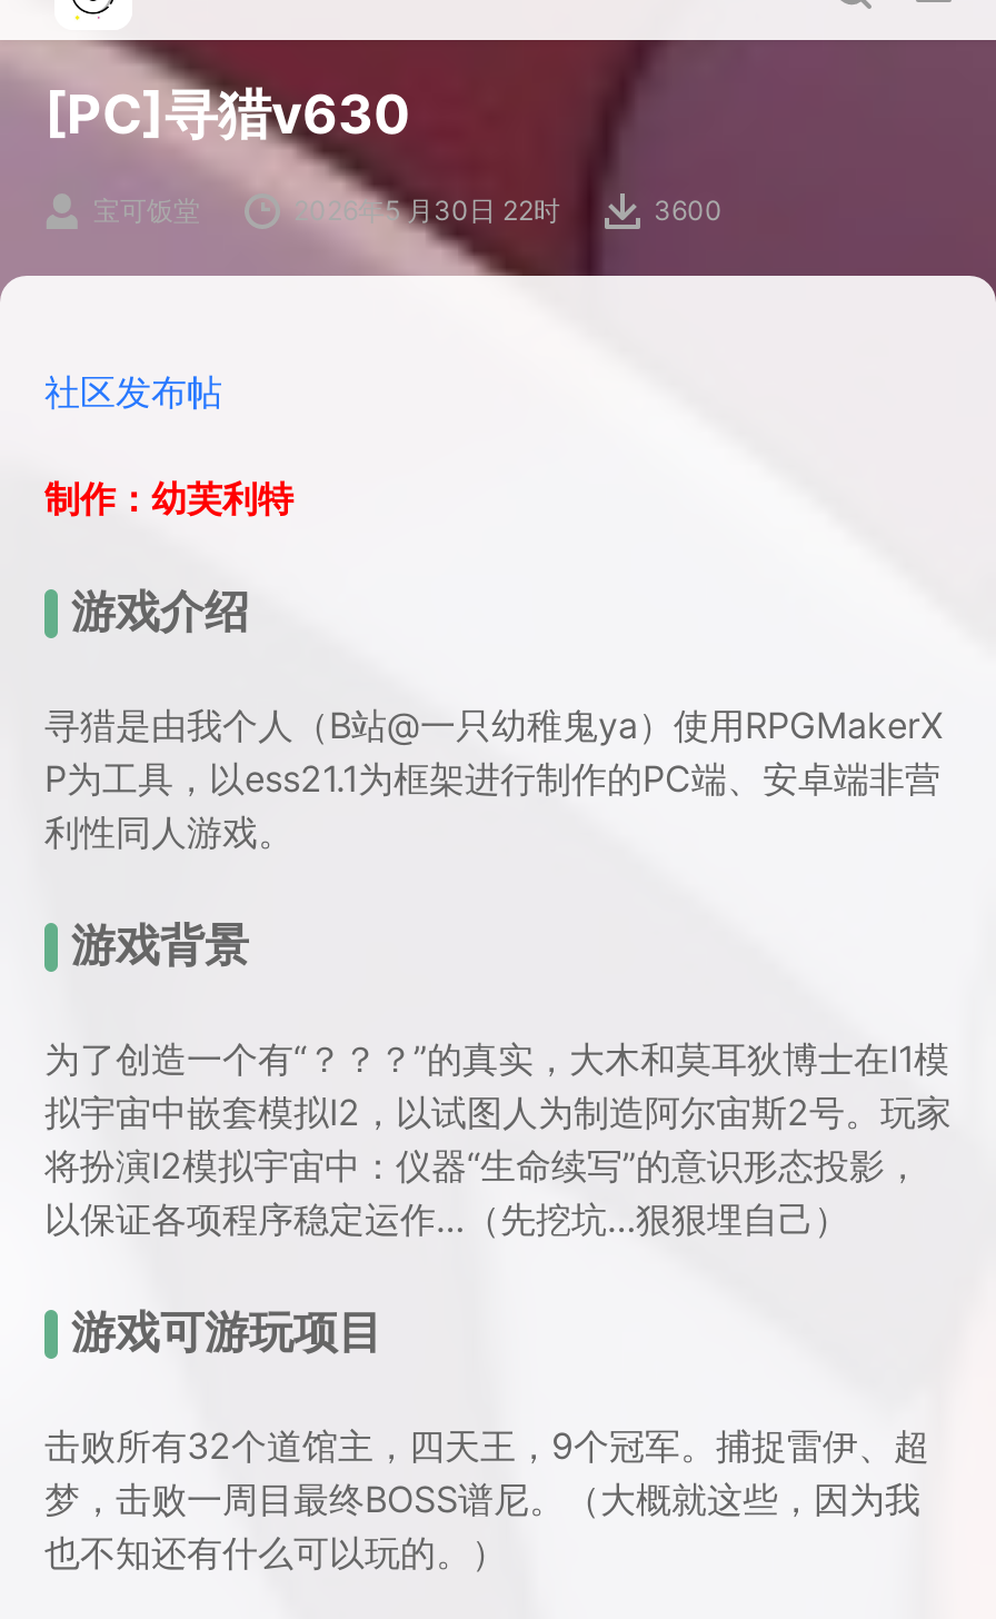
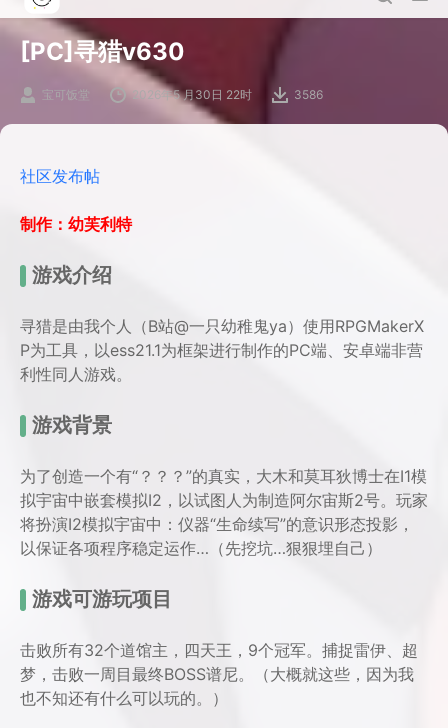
- 3600
+ 3586
